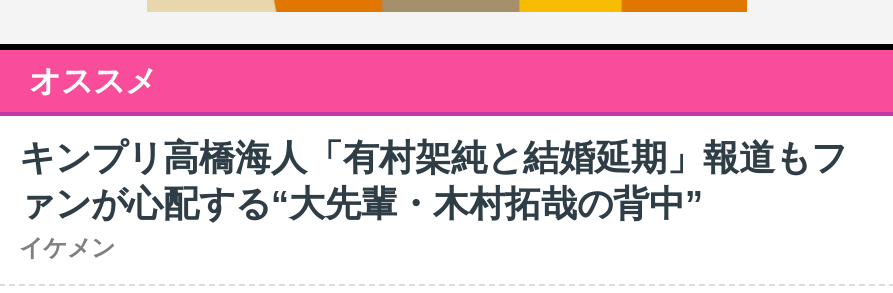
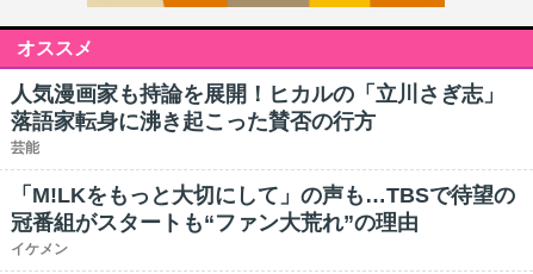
- キンプリ高橋海人「有村架純と結婚延期」報道もフ
- ァンが心配する“大先輩・木村拓哉の背中”
+ 人気漫画家も持論を展開！ヒカルの「立川さぎ志」
+ 落語家転身に沸き起こった賛否の行方
+ 芸能
+ 「M!LKをもっと大切にして」の声も…TBSで待望の
+ 冠番組がスタートも“ファン大荒れ”の理由
